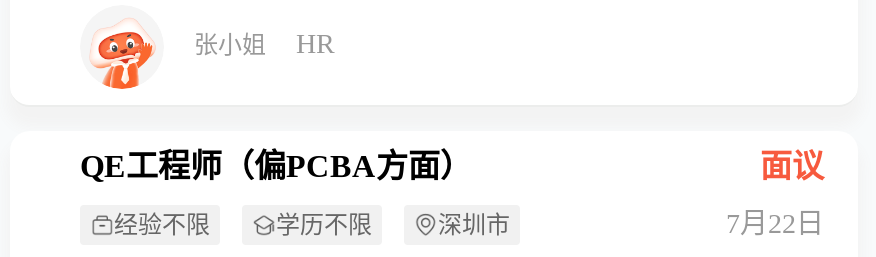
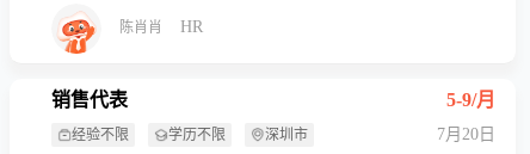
- 张小姐
+ 陈肖肖

- QE工程师（偏PCBA方面）
- 面议
+ 销售代表
+ 5-9/月

- 7月22日
+ 7月20日
